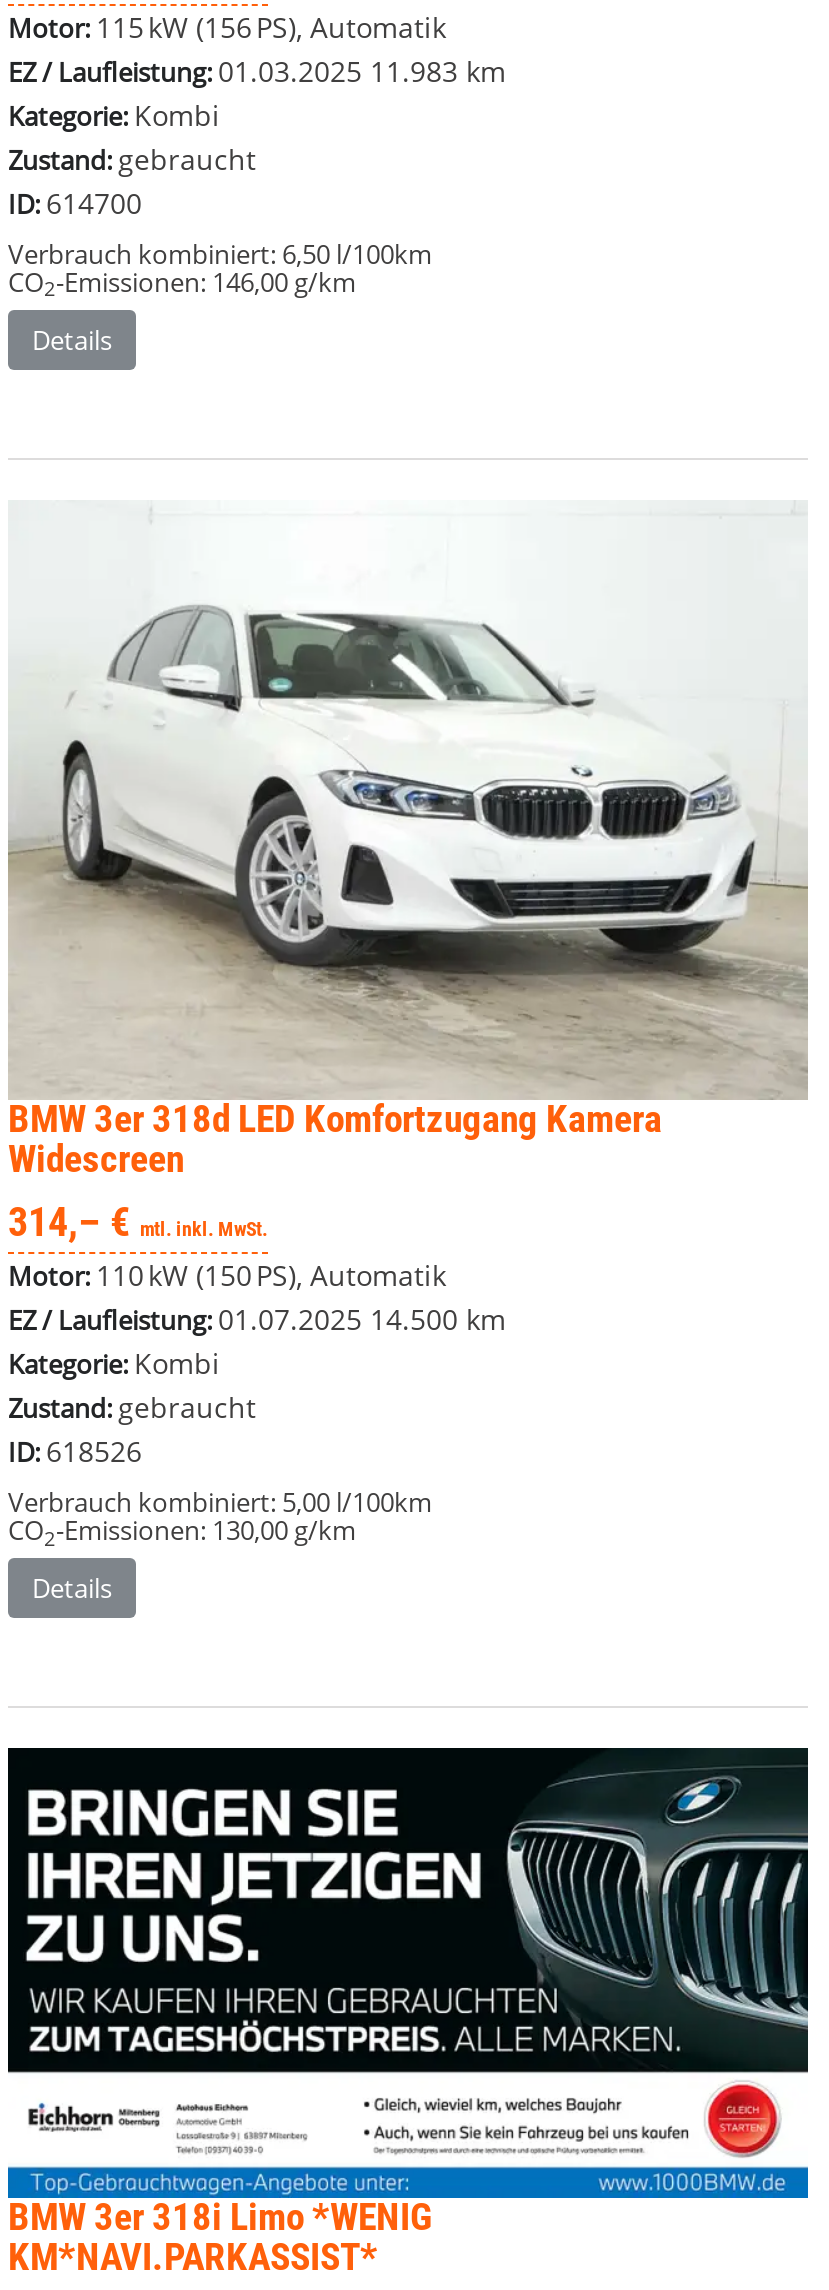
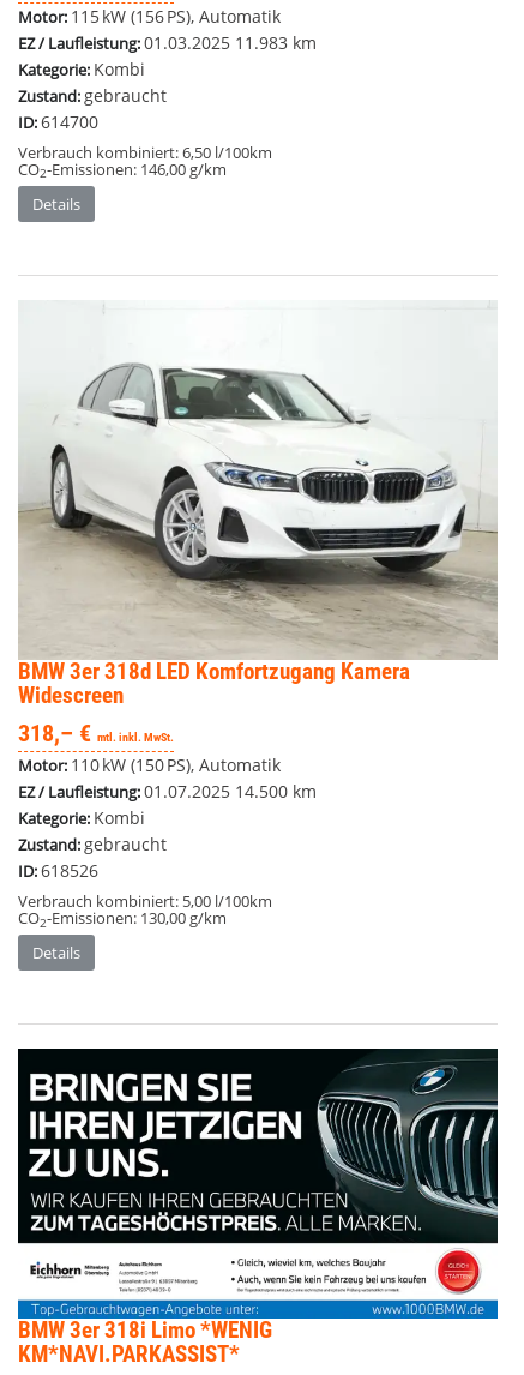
- 314,– € mtl. inkl. MwSt.
+ 318,– € mtl. inkl. MwSt.
